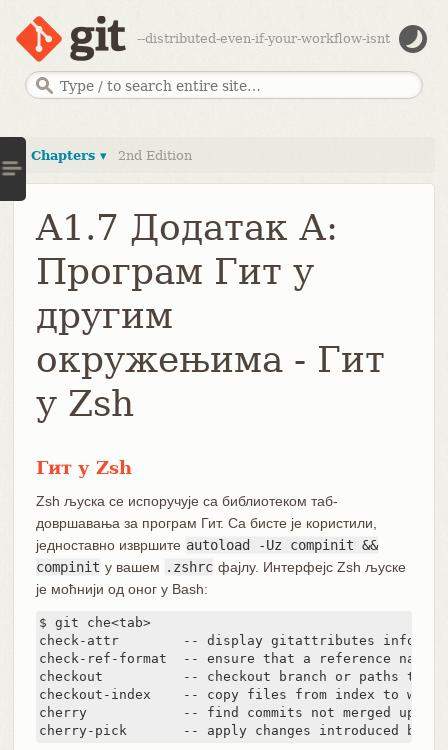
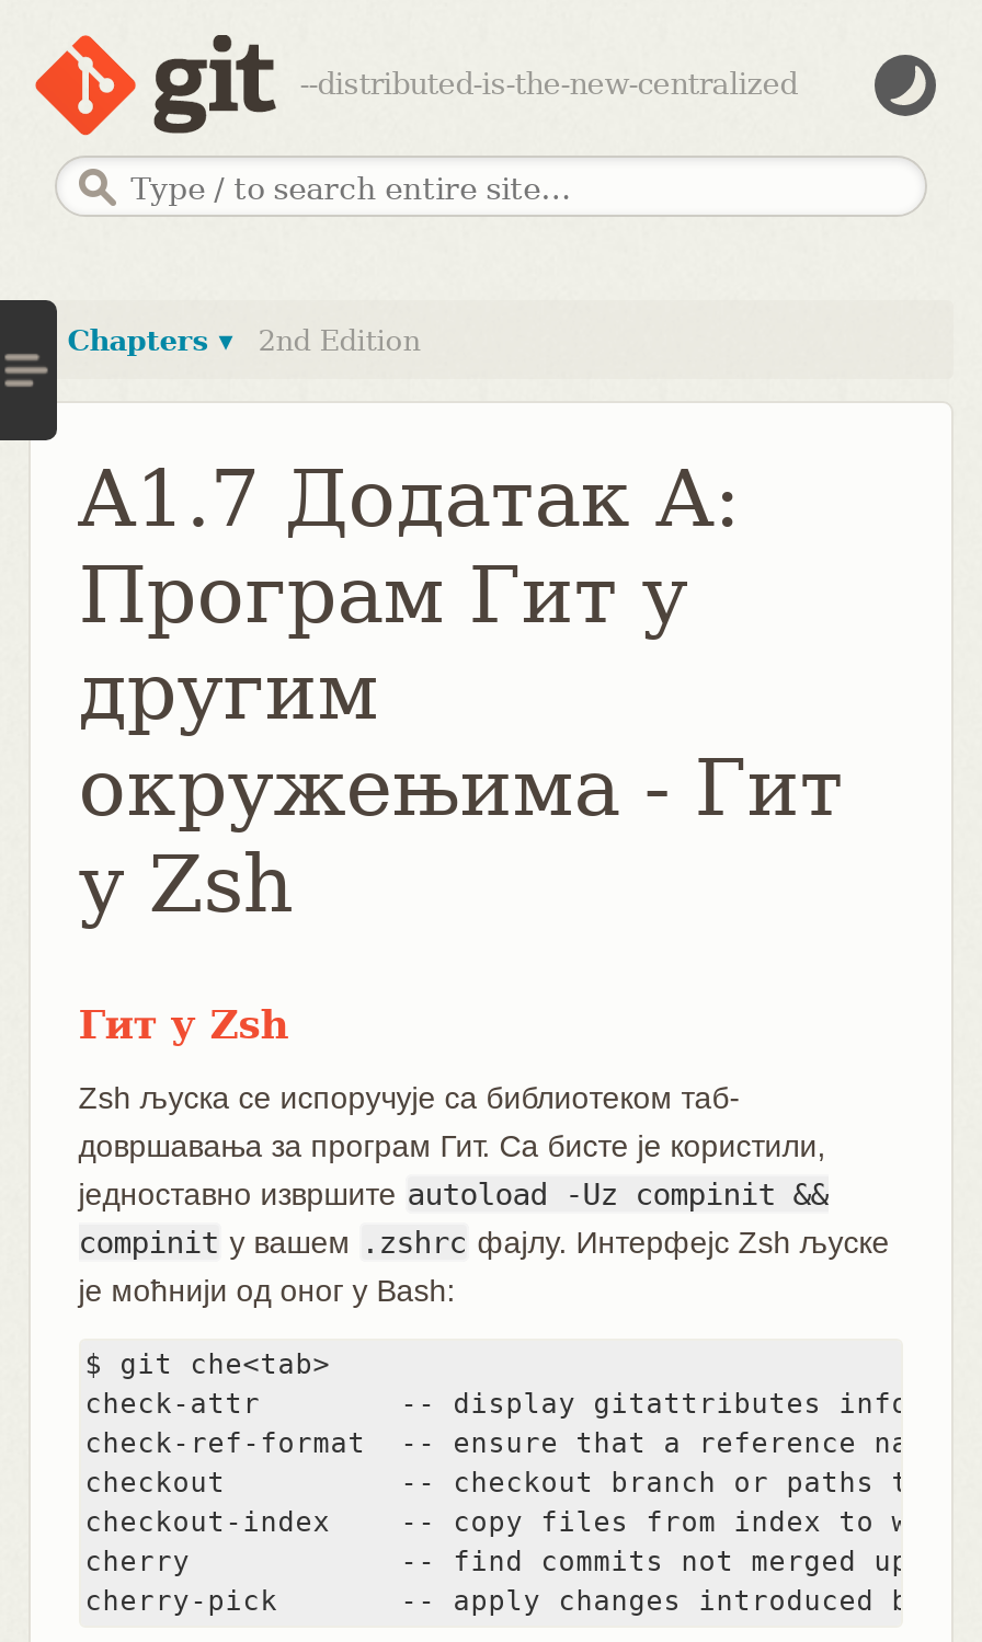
- --distributed-even-if-your-workflow-isnt
+ --distributed-is-the-new-centralized
